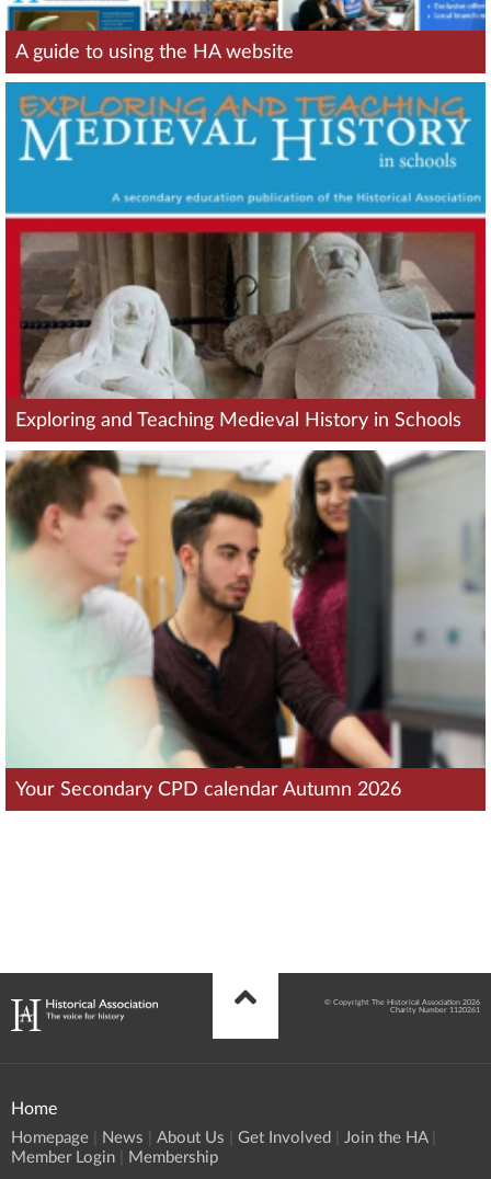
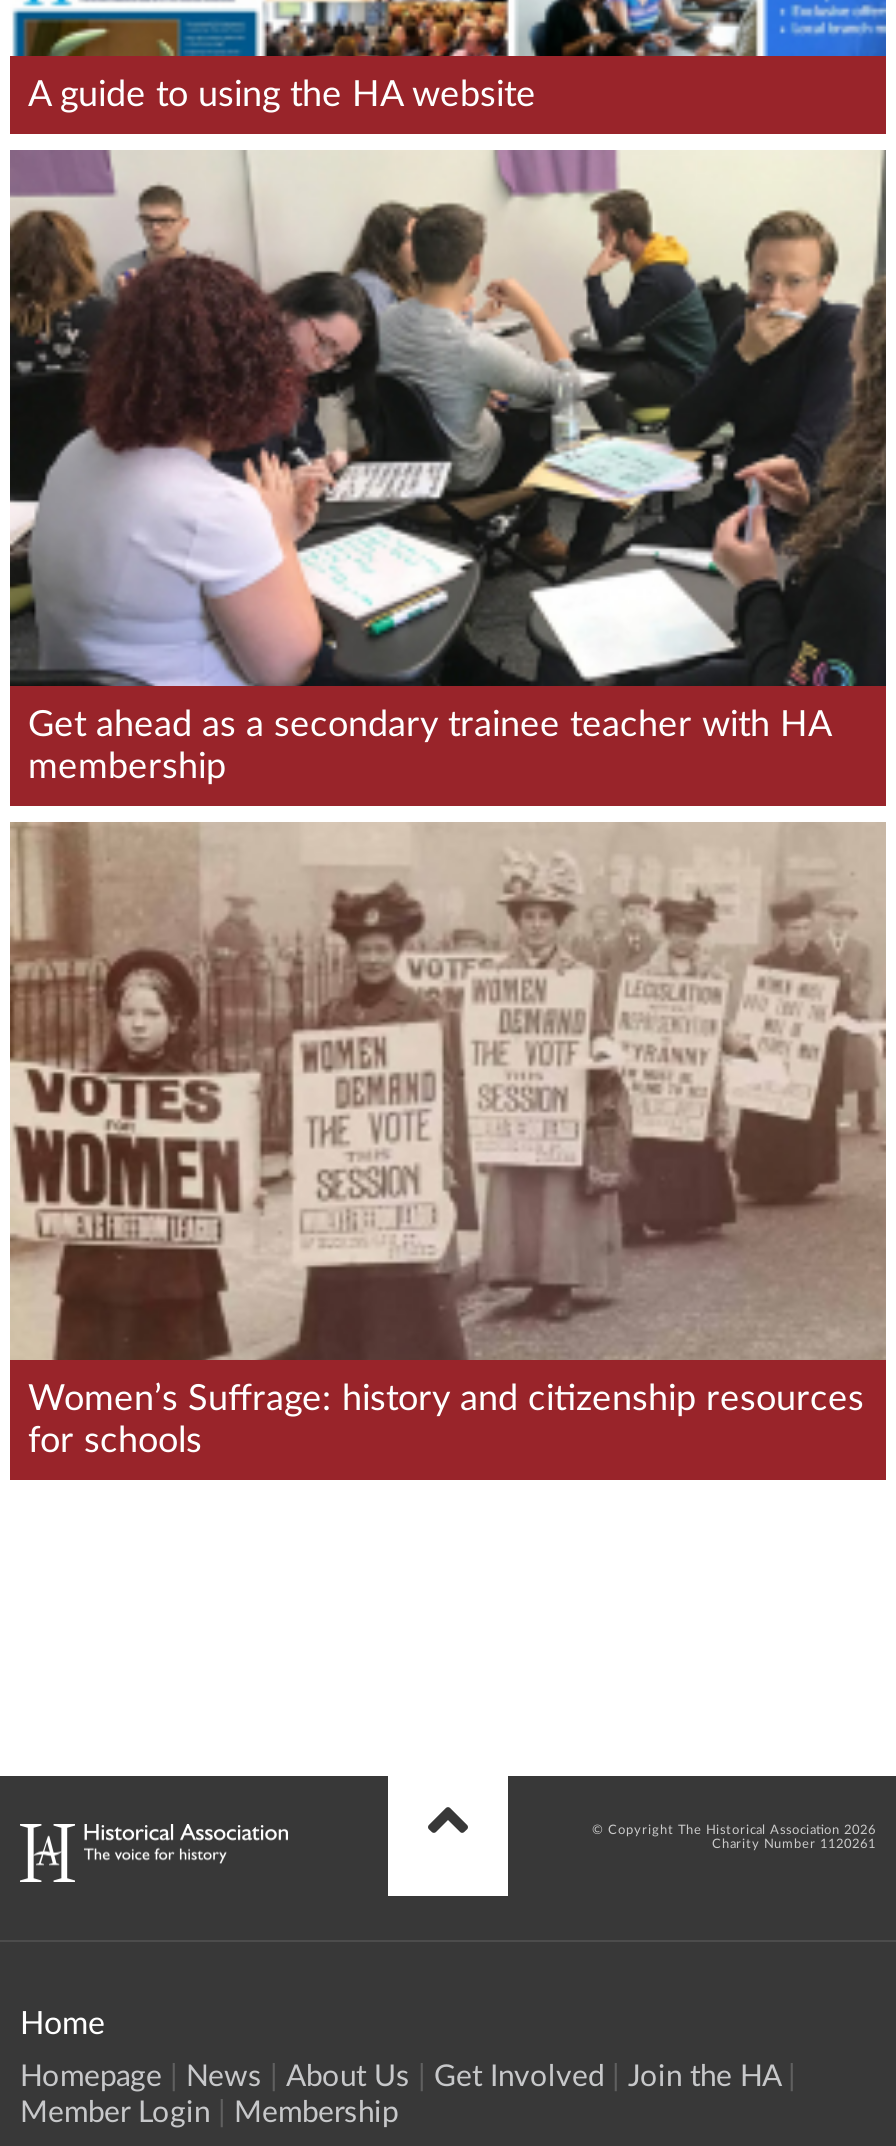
- [image]
- Exploring and Teaching Medieval History in Schools
+ [image]
+ Get ahead as a secondary trainee teacher with HA
+ membership

- [image]
- Your Secondary CPD calendar Autumn 2026
+ [image]
+ Women’s Suffrage: history and citizenship resources
+ for schools
